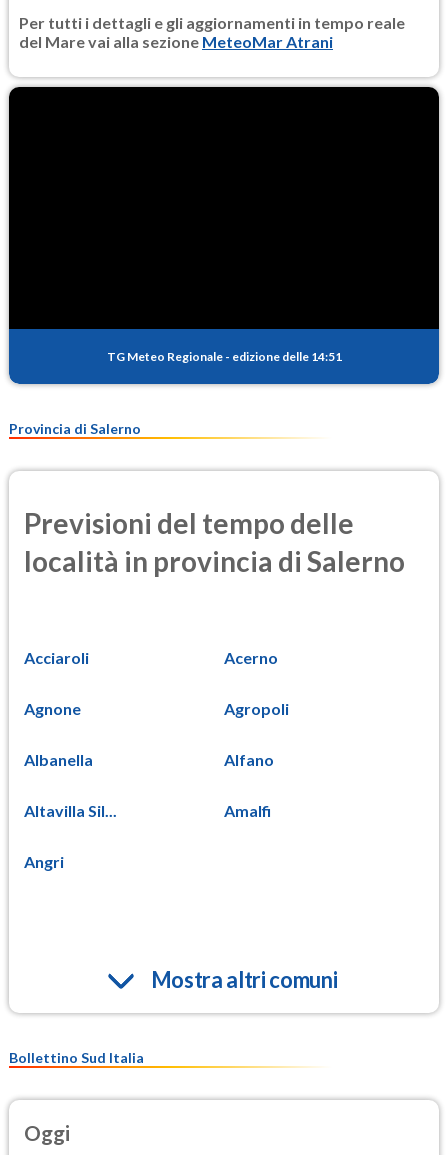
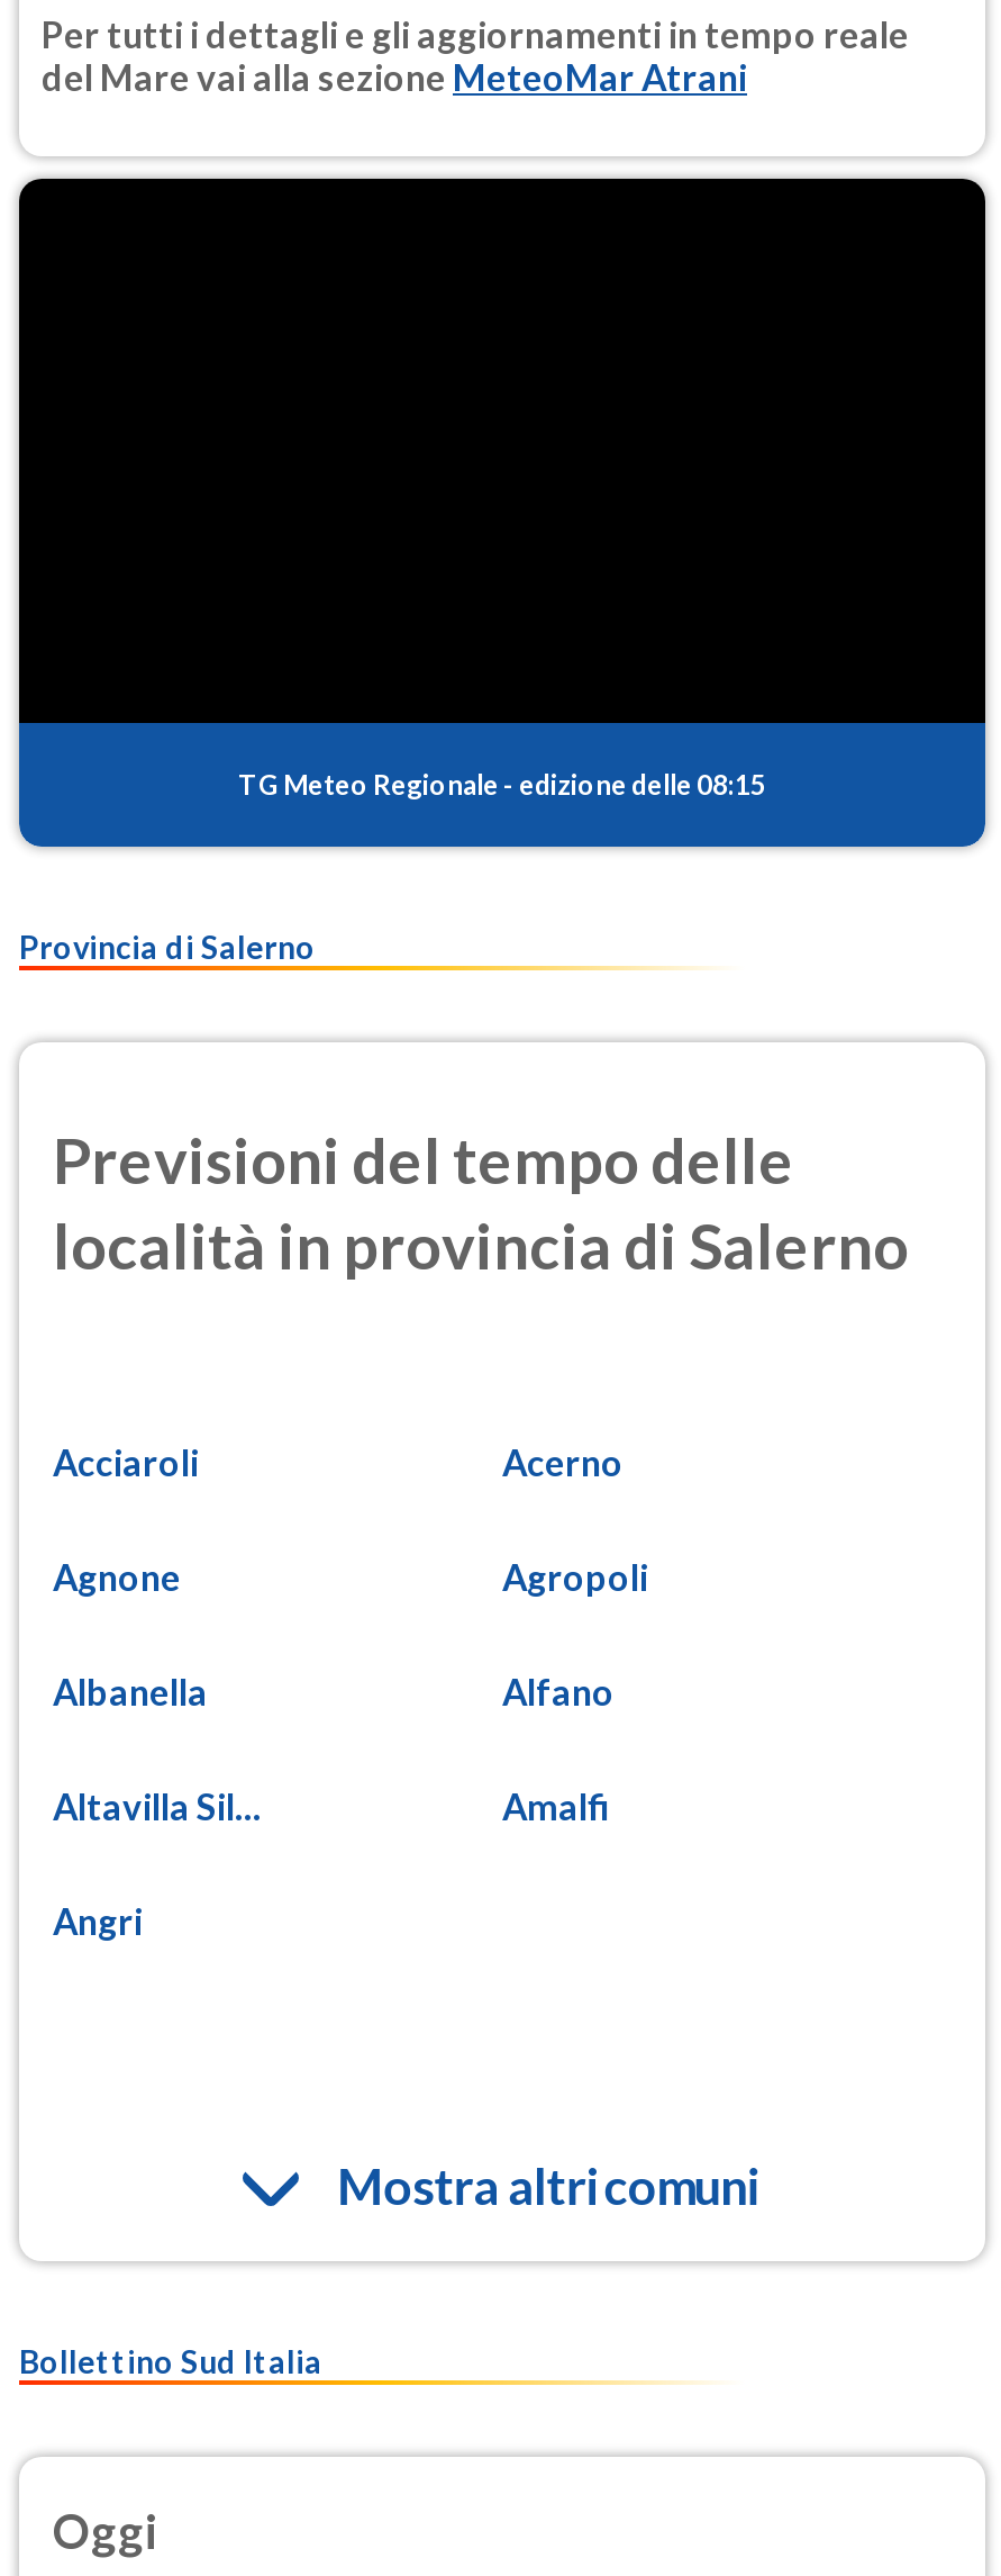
- TG Meteo Regionale - edizione delle 14:51
+ TG Meteo Regionale - edizione delle 08:15
